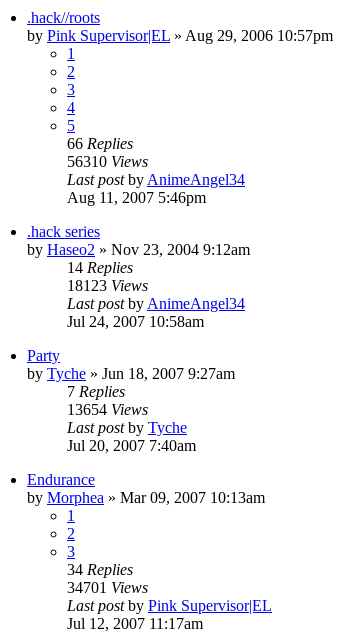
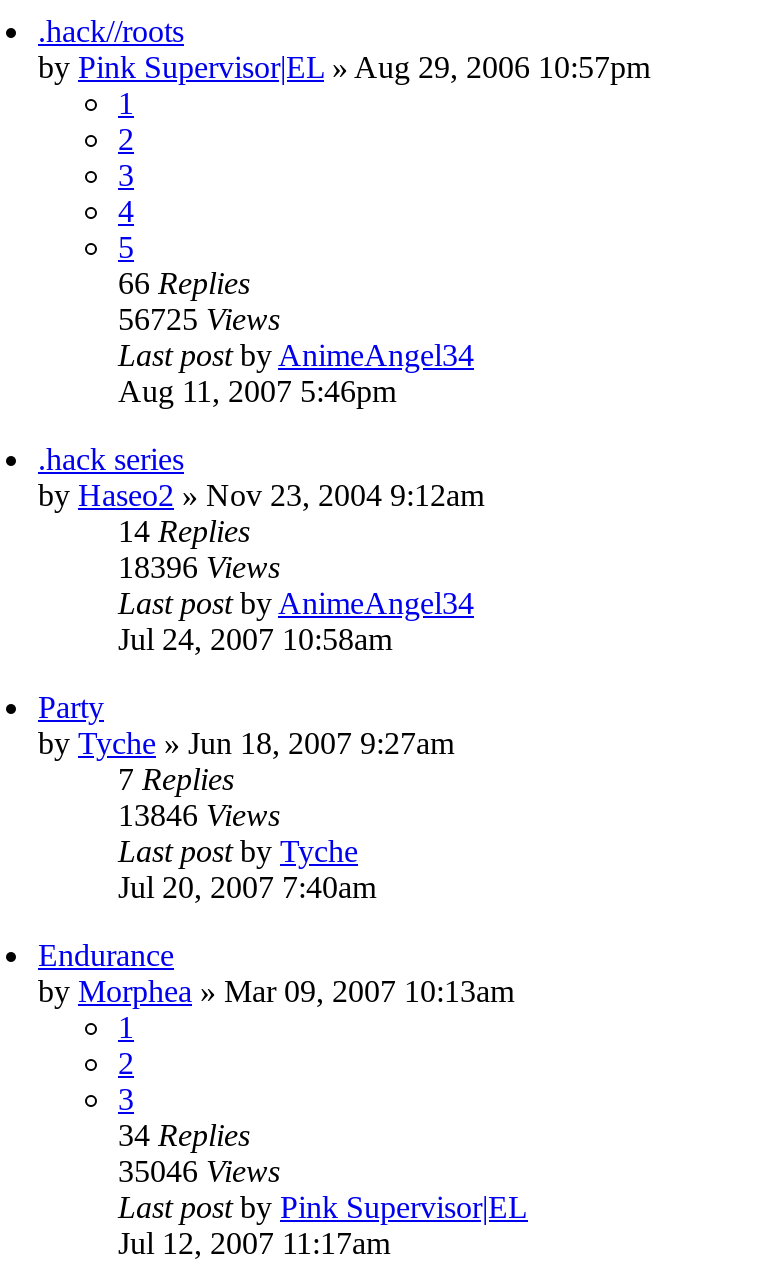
- 56310 Views
+ 56725 Views

- 18123 Views
+ 18396 Views

- 13654 Views
+ 13846 Views

- 34701 Views
+ 35046 Views
